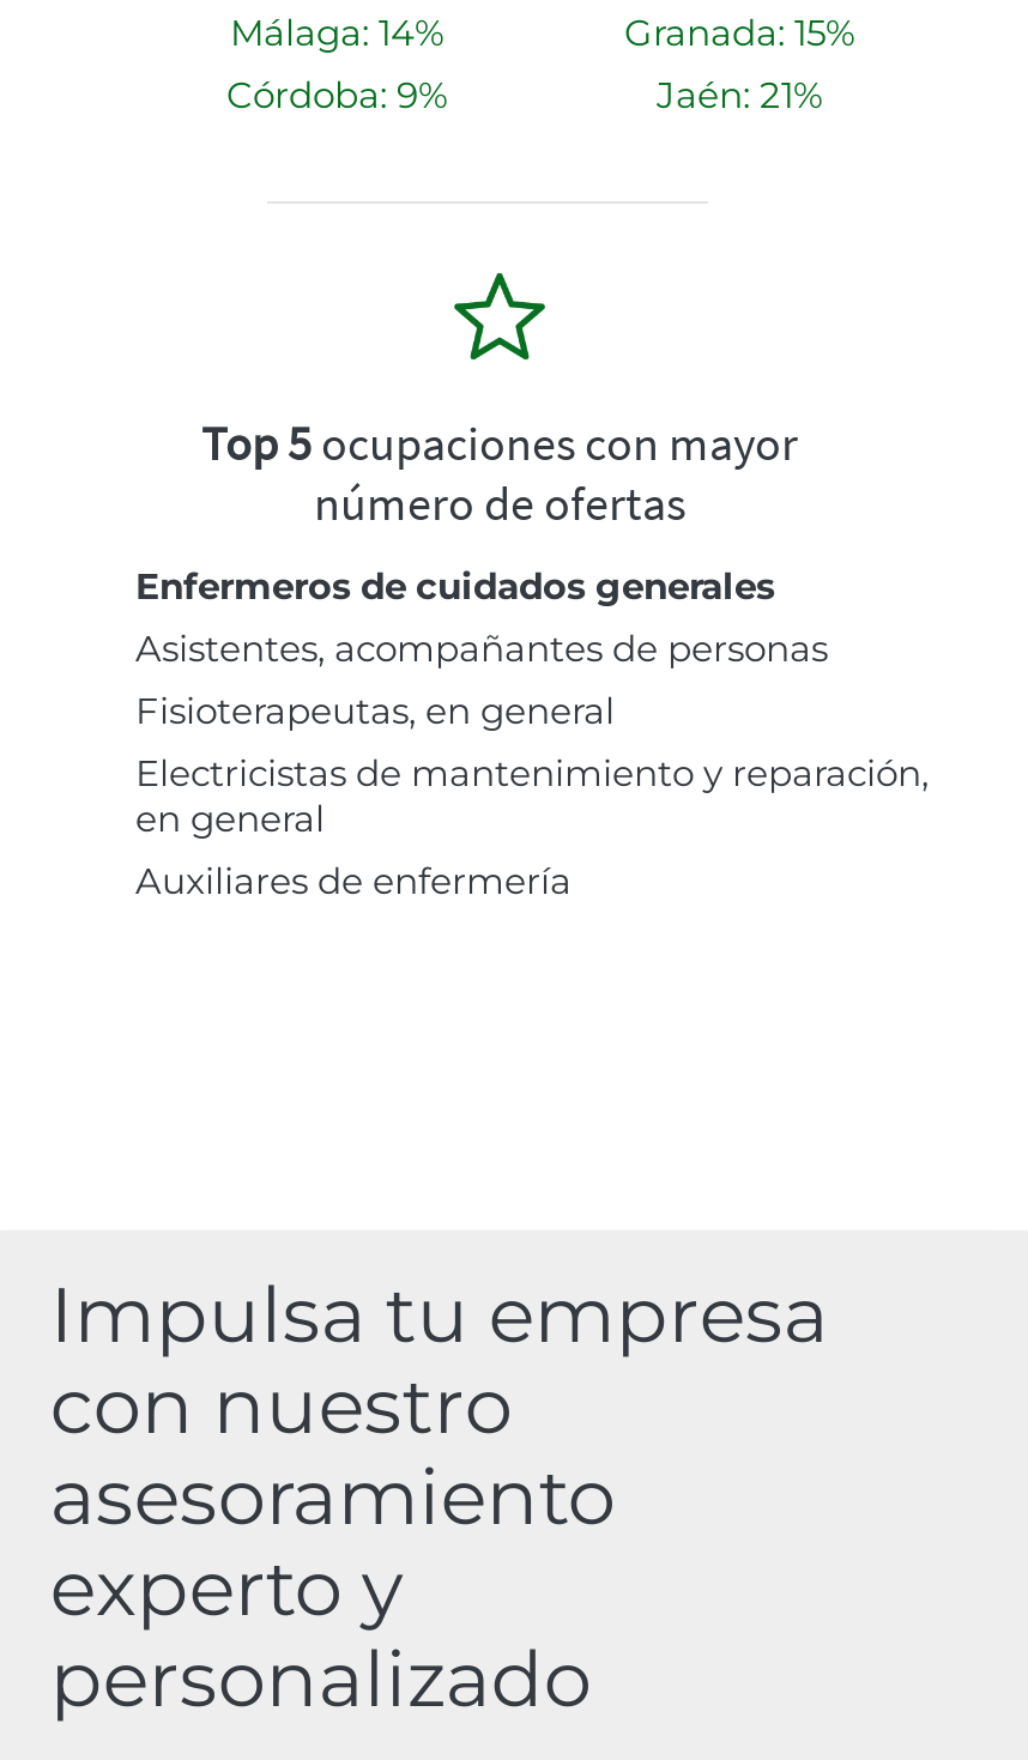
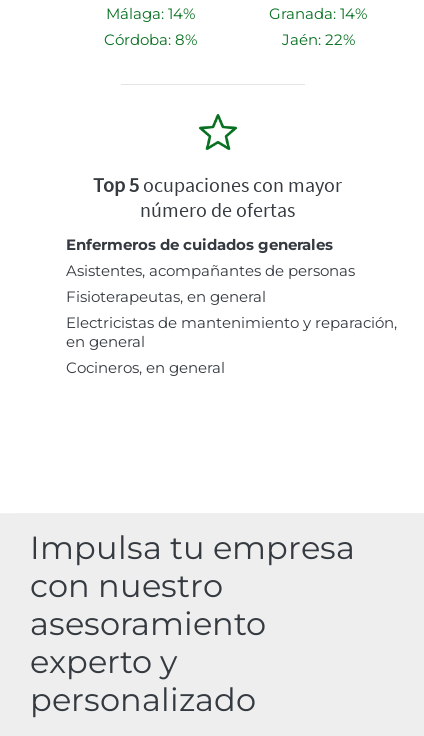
- Granada: 15%
+ Granada: 14%

- Córdoba: 9%
+ Córdoba: 8%

- Jaén: 21%
+ Jaén: 22%

- Auxiliares de enfermería
+ Cocineros, en general
